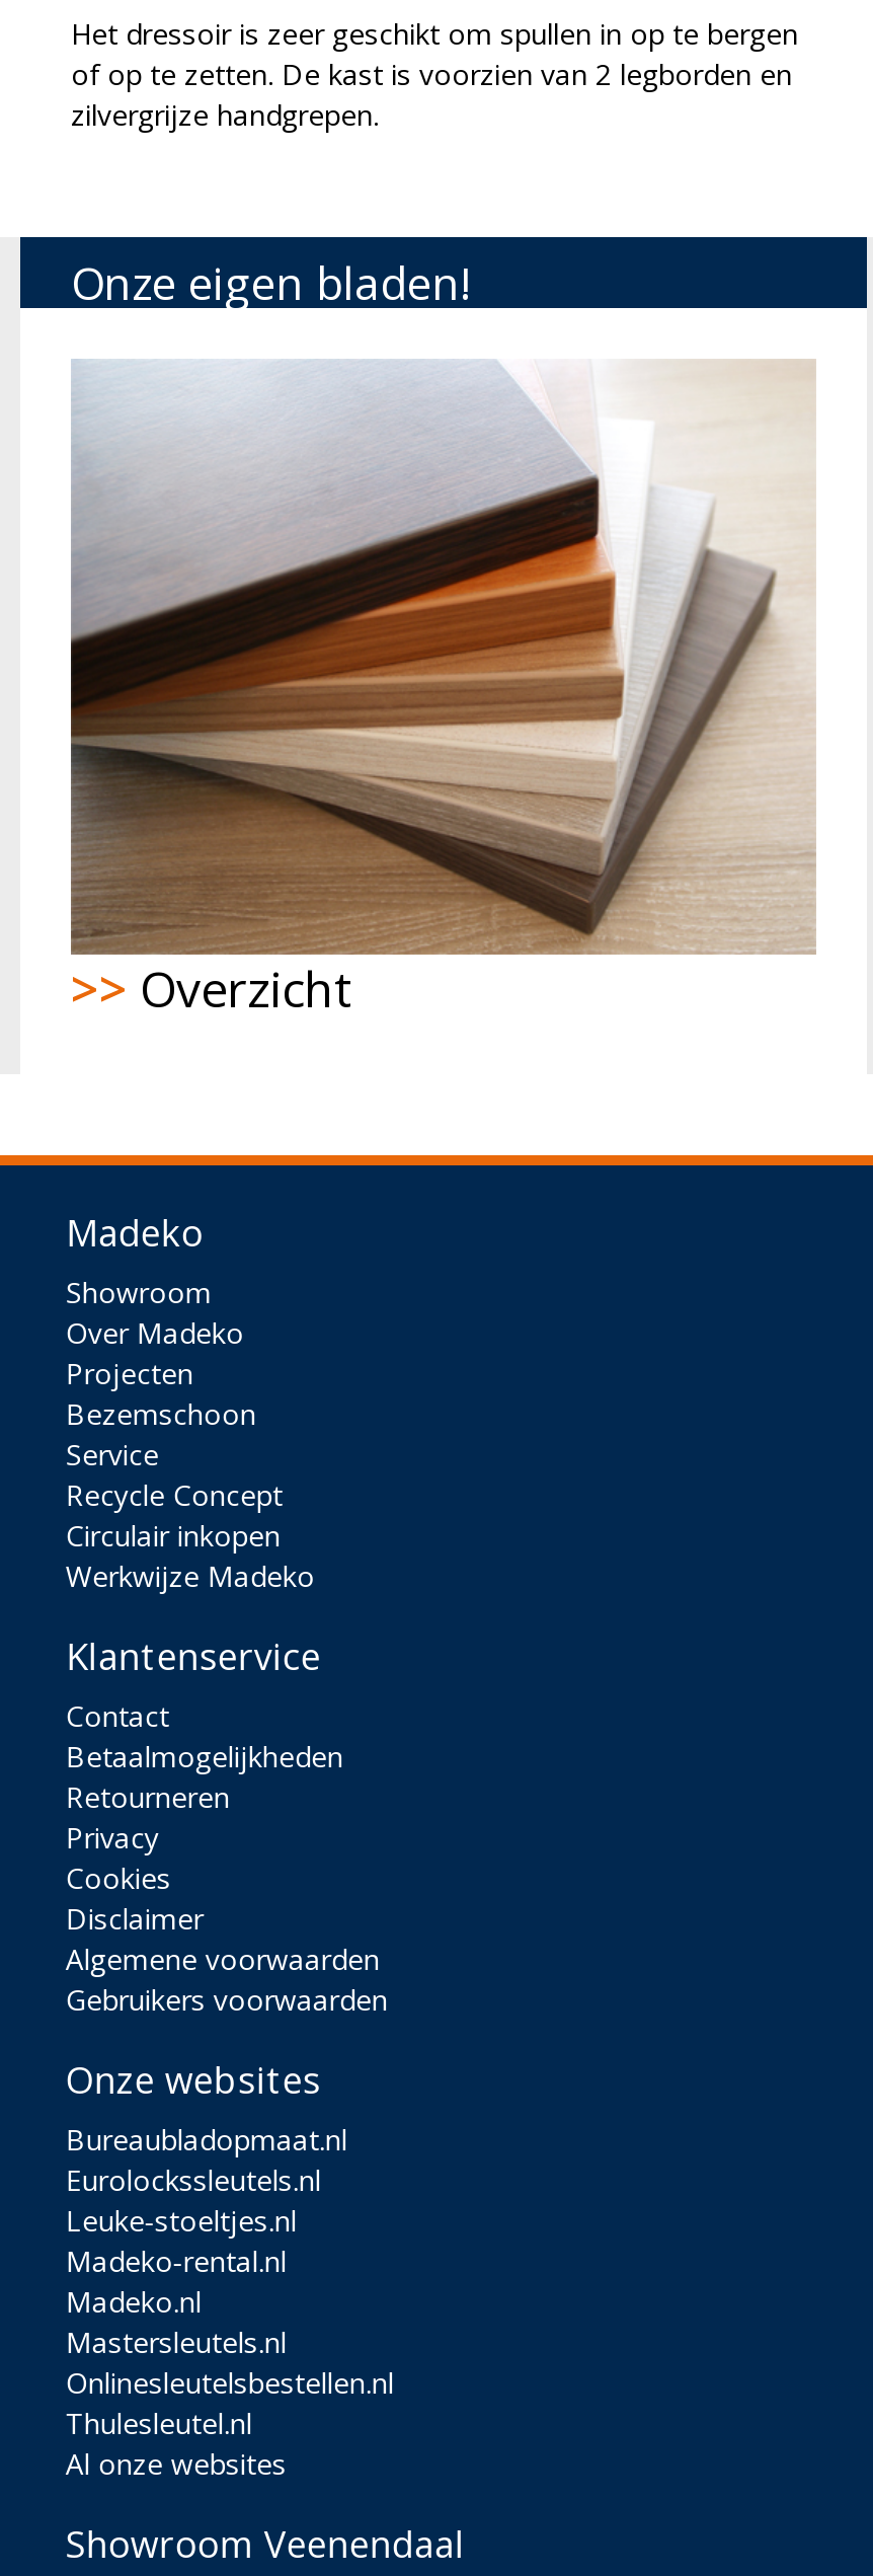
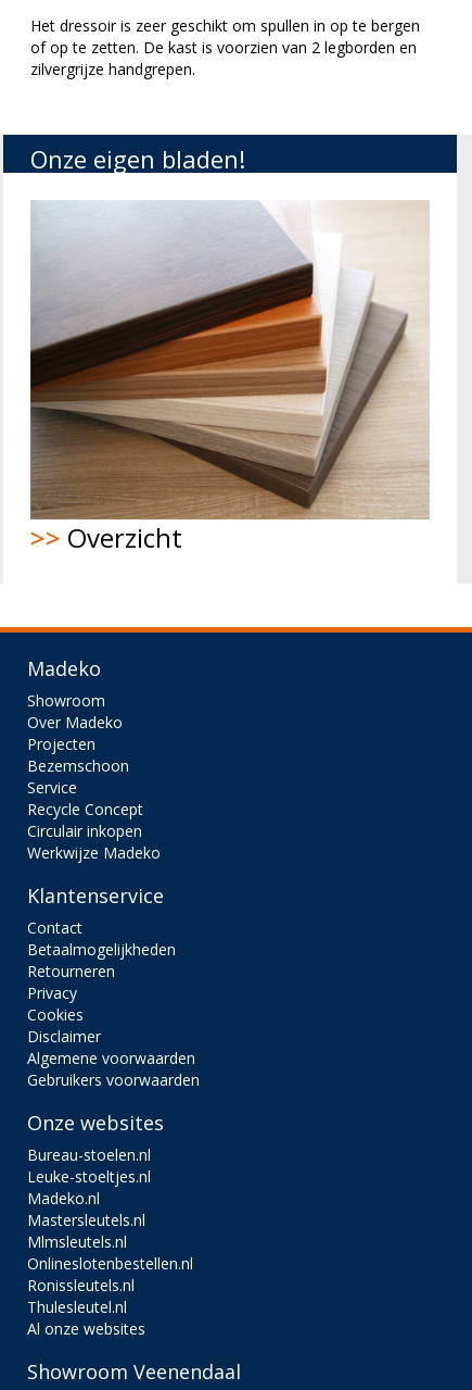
- Bureaubladopmaat.nl
- Eurolockssleutels.nl
+ Bureau-stoelen.nl

moved up: Leuke-stoeltjes.nl

- Madeko-rental.nl

moved up: Madeko.nl | Mastersleutels.nl

- Onlinesleutelsbestellen.nl
+ Mlmsleutels.nl
+ Onlineslotenbestellen.nl
+ Ronissleutels.nl
